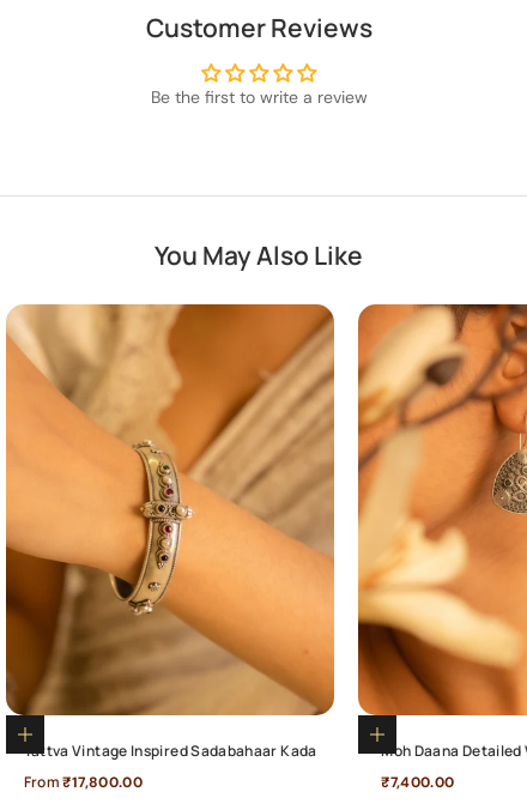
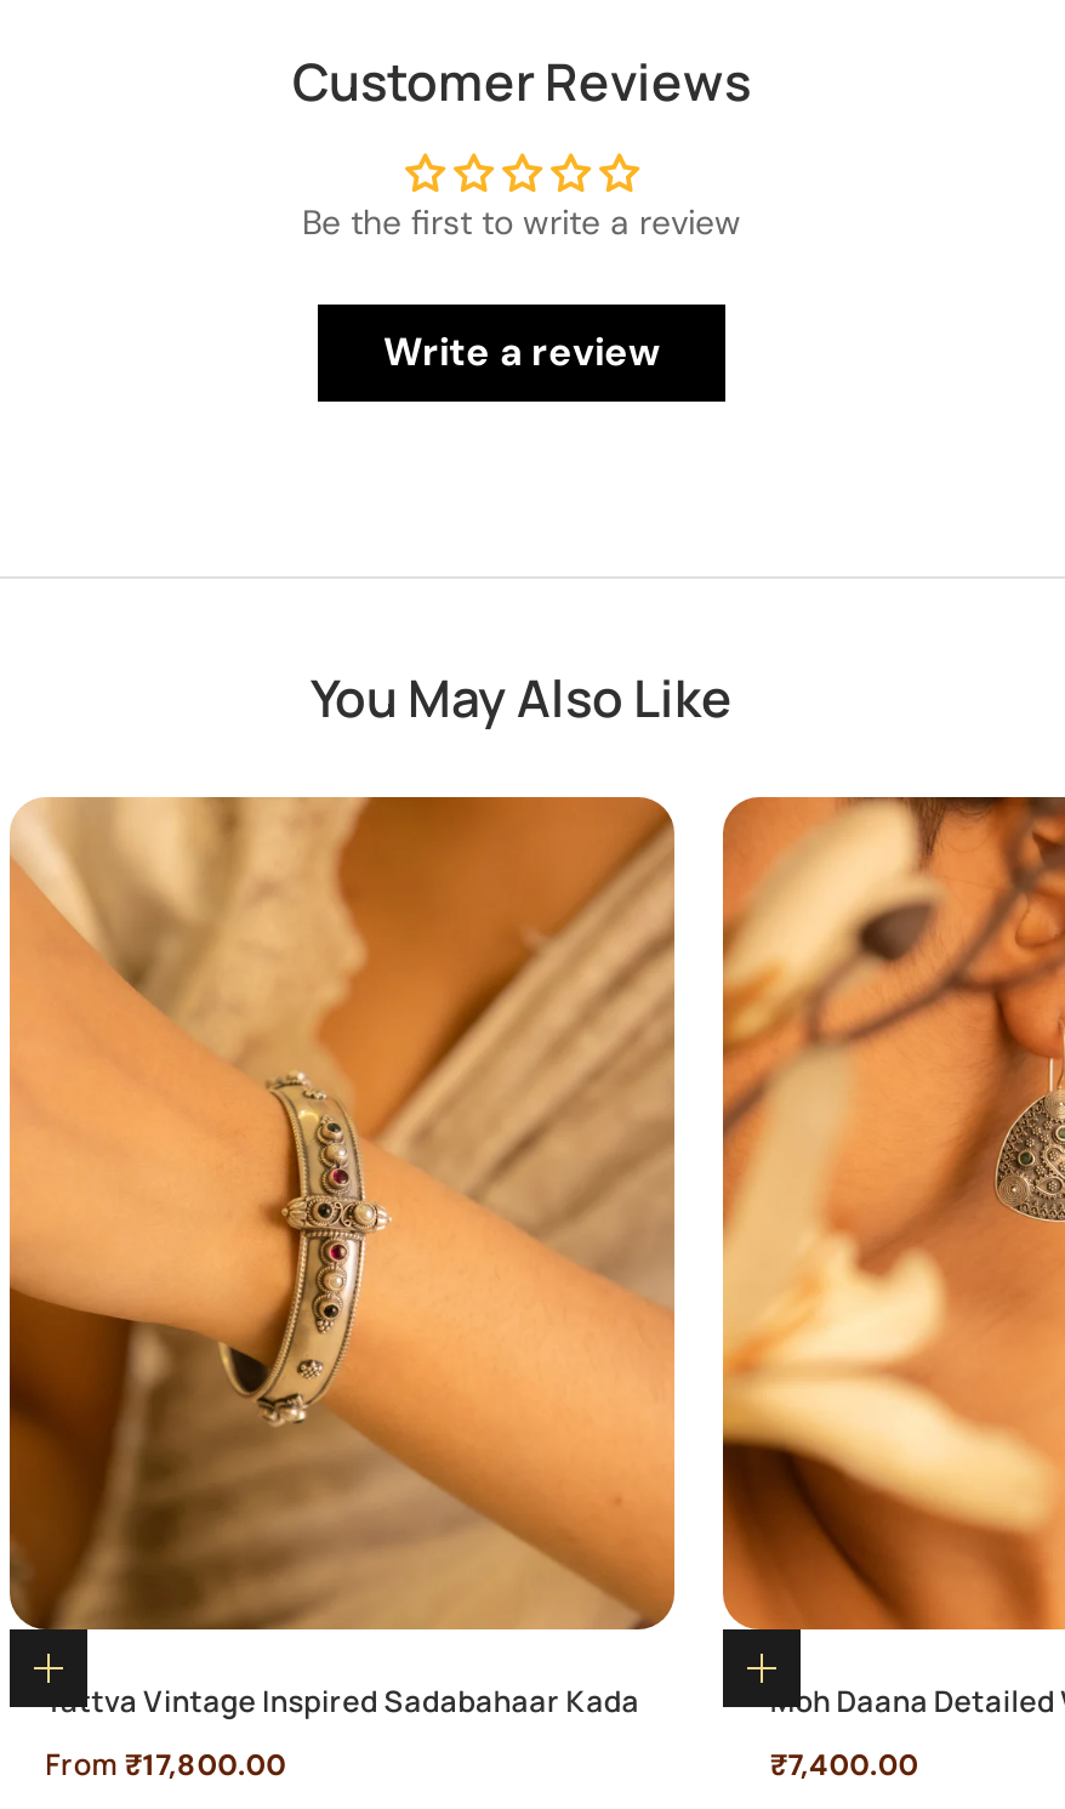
+ Write a review
